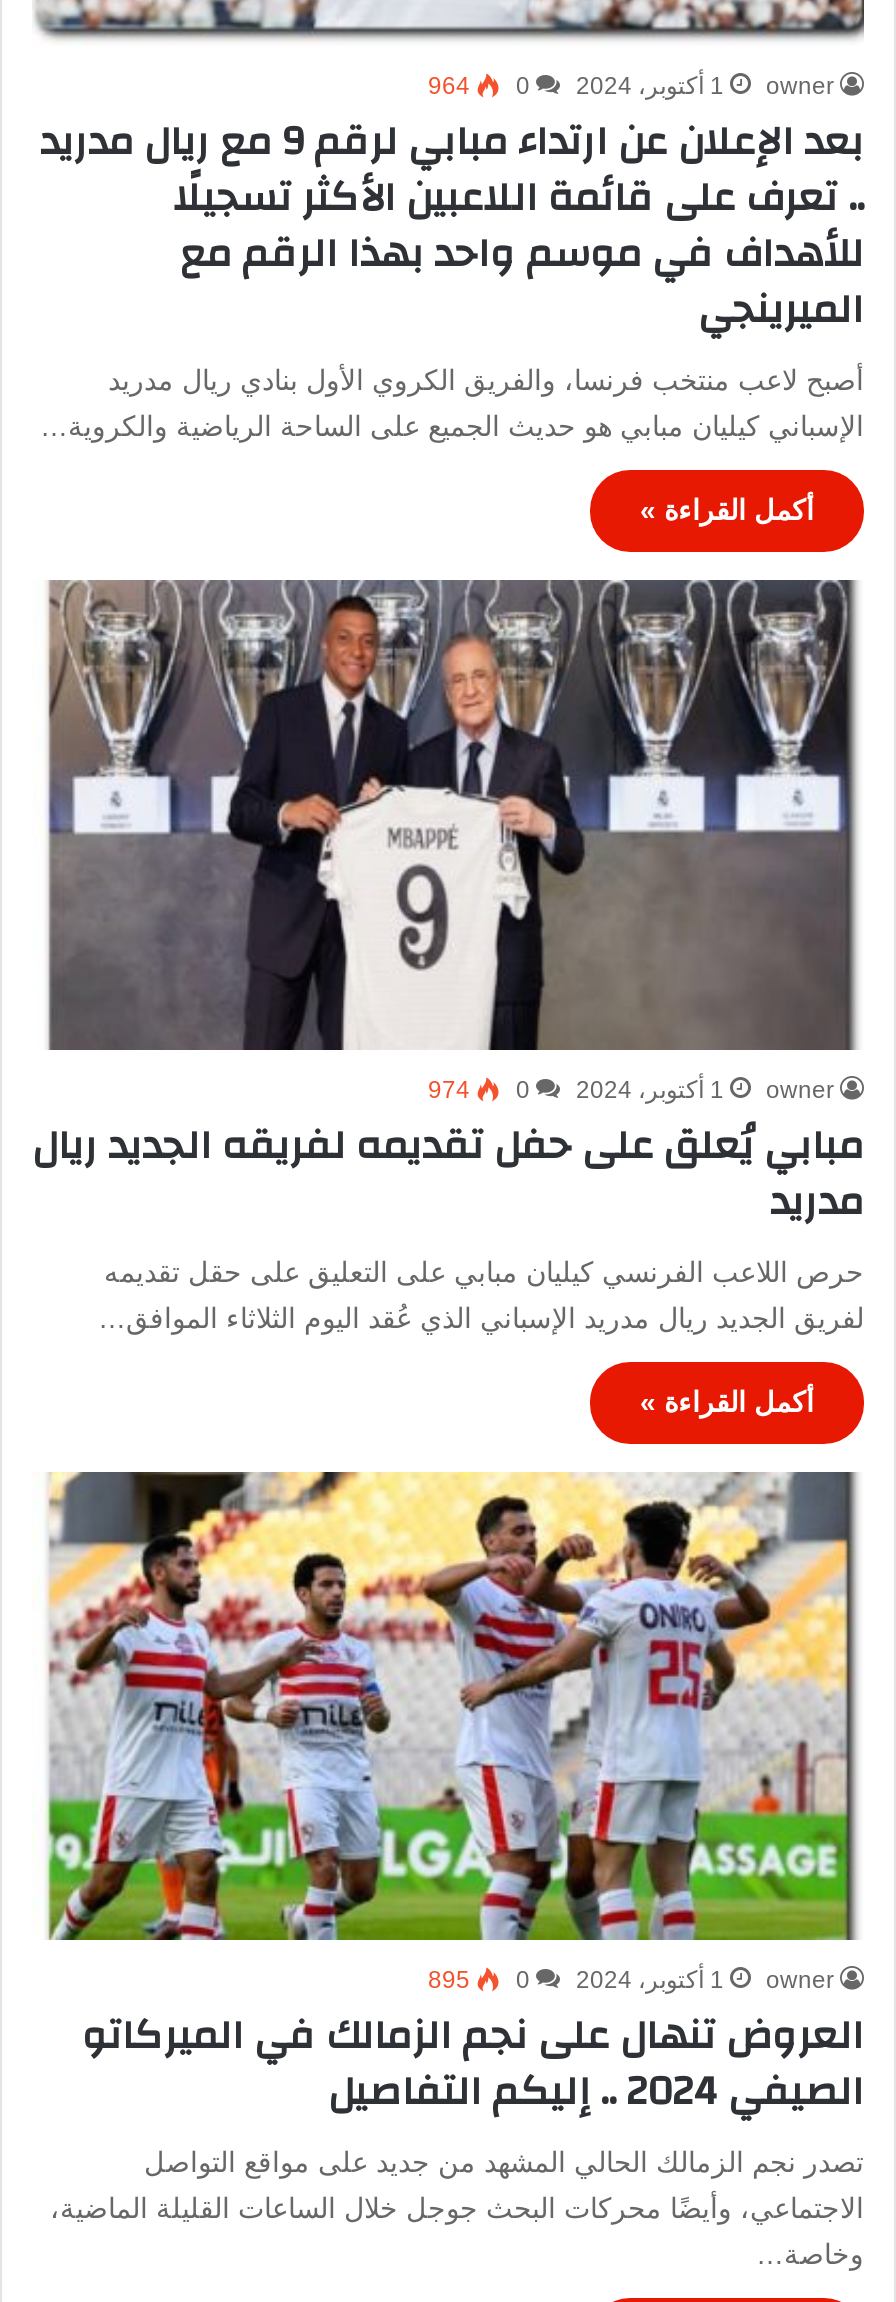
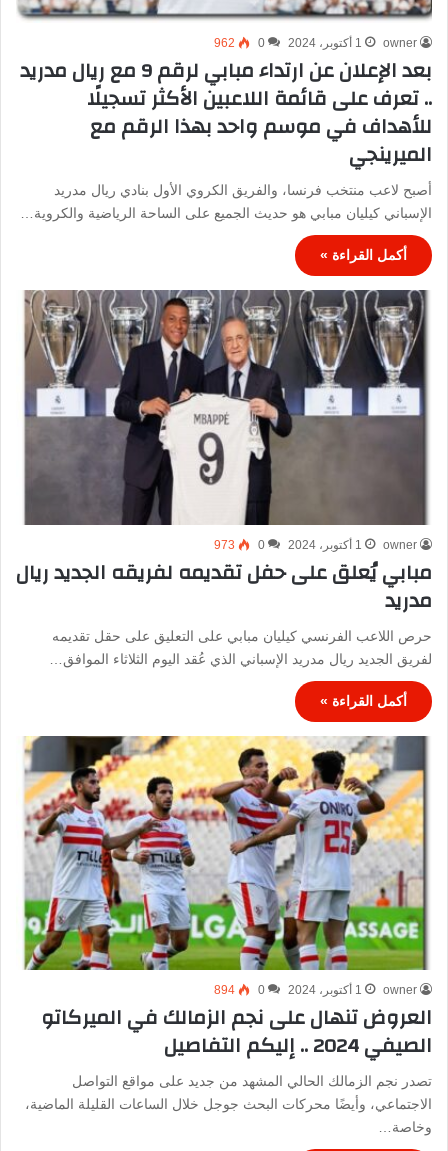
- 964 0
+ 962 0

- 974 0
+ 973 0

- 895 0
+ 894 0
